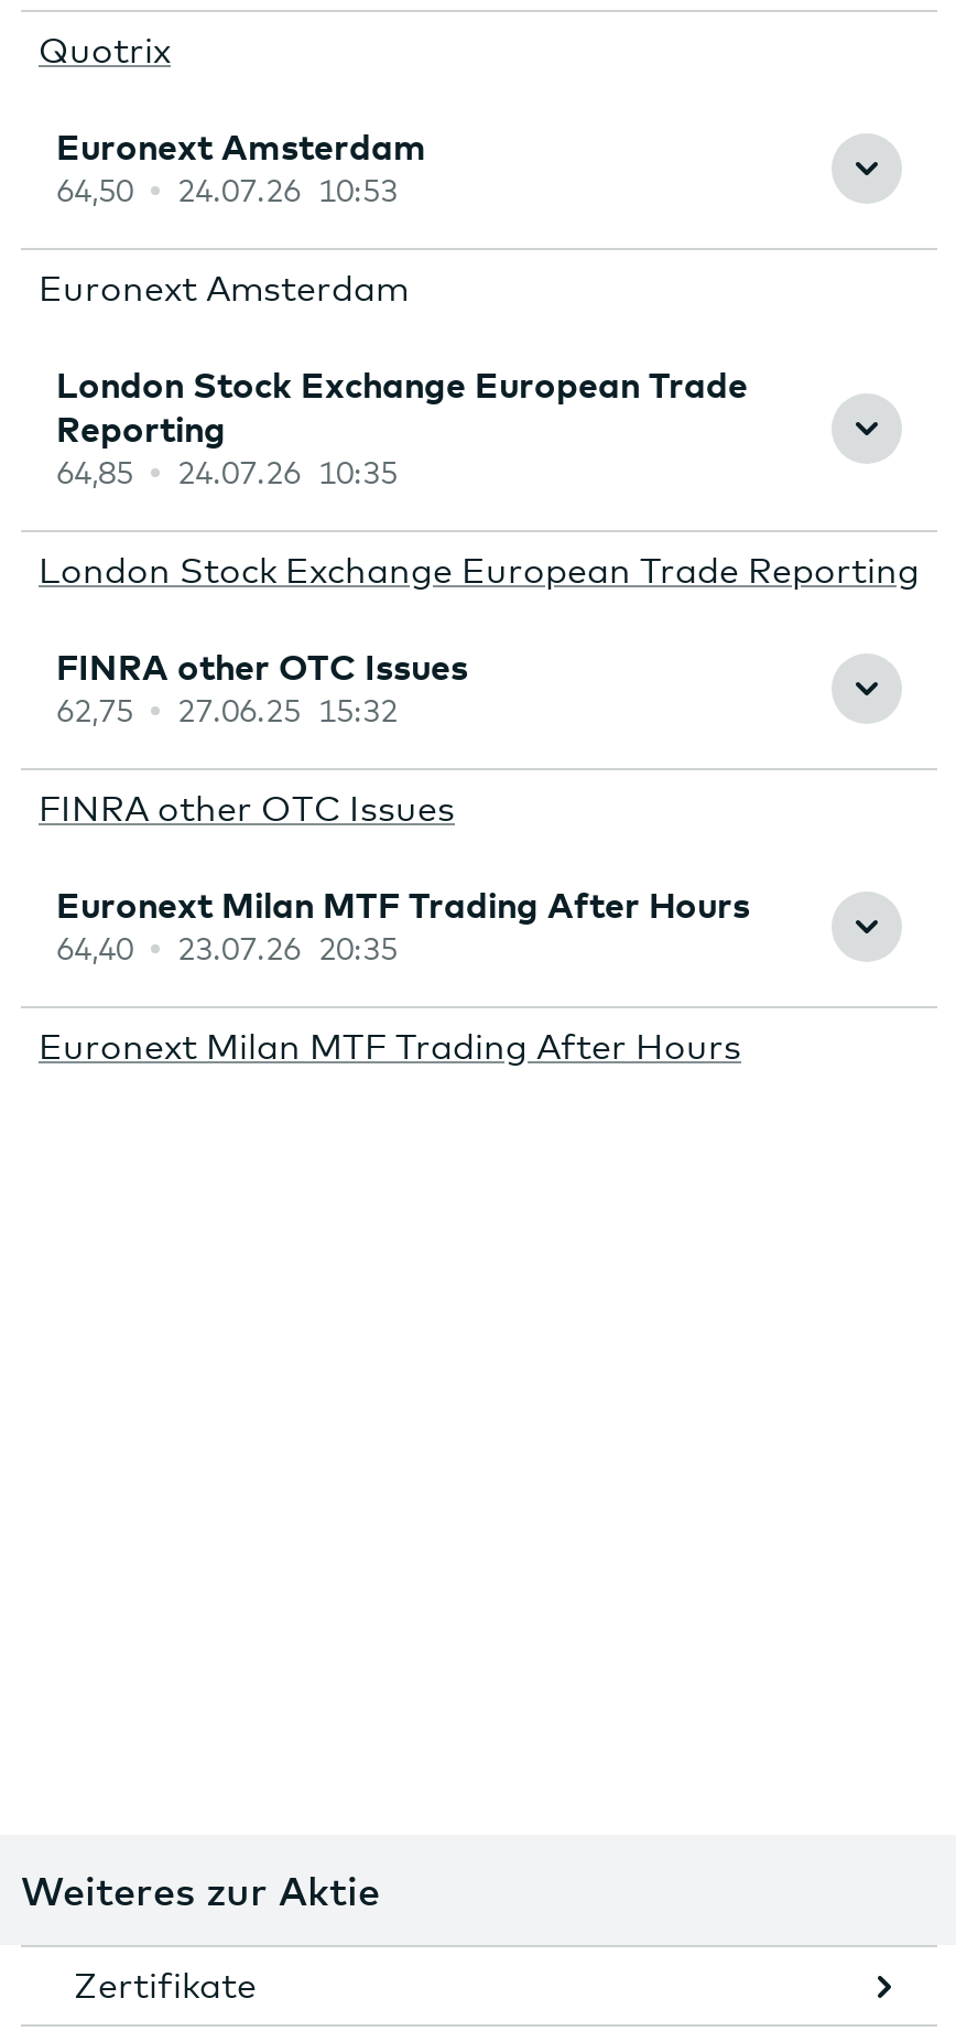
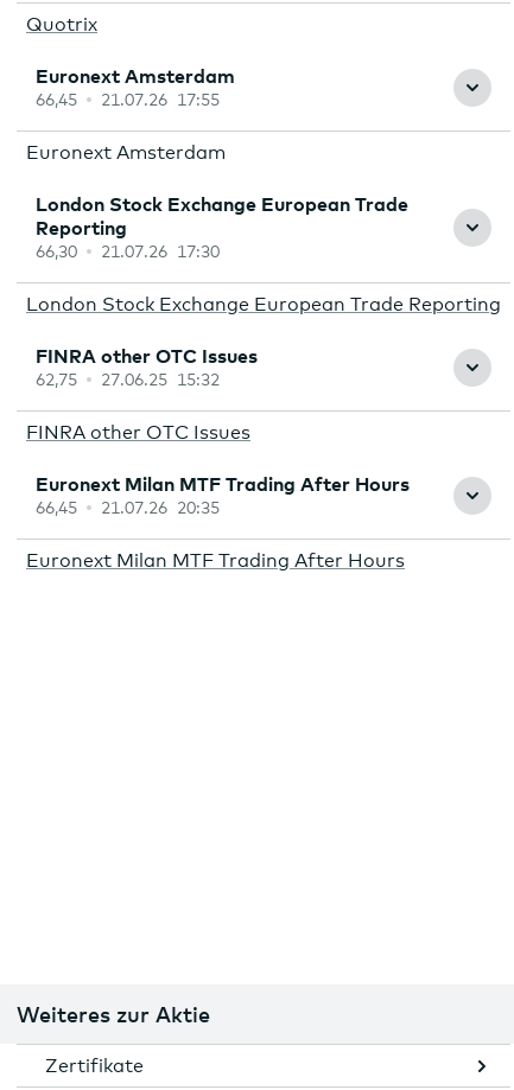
- 64,50
+ 66,45

- 24.07.26 10:53
+ 21.07.26 17:55

- 64,85
+ 66,30

- 24.07.26 10:35
+ 21.07.26 17:30

- 64,40
+ 66,45

- 23.07.26 20:35
+ 21.07.26 20:35
